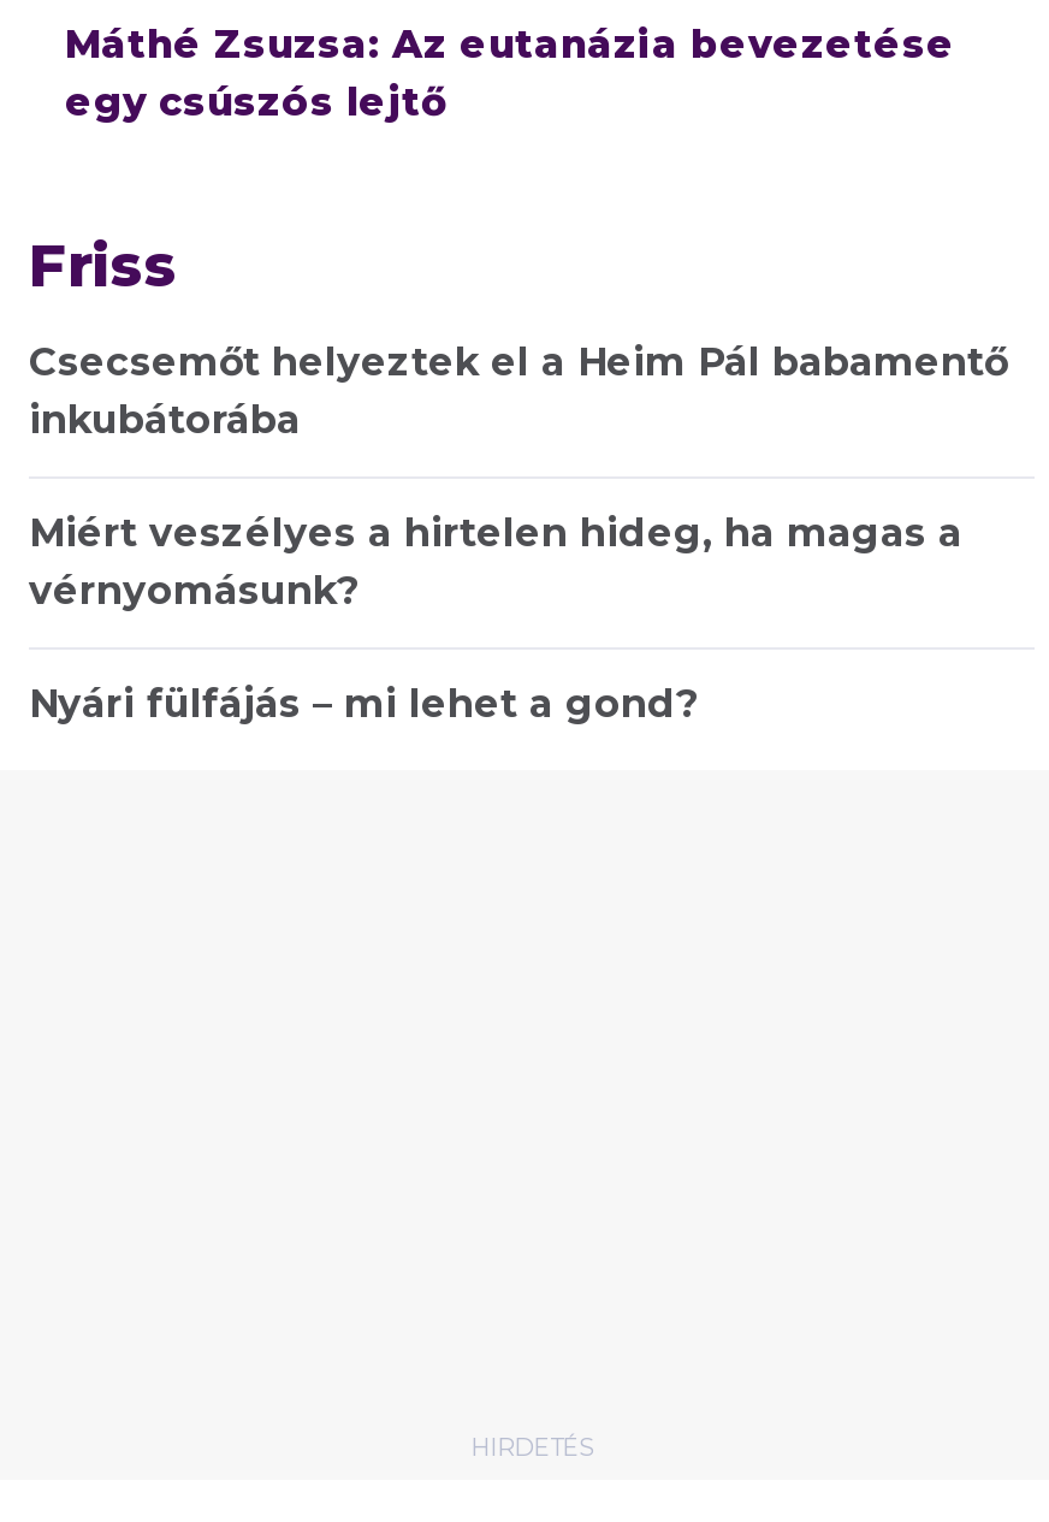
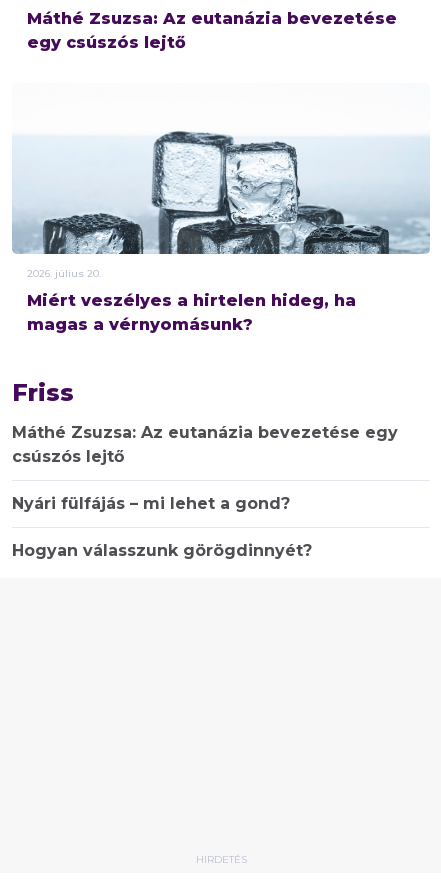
+ [image]
+ 2026. július 20.
+ Miért veszélyes a hirtelen hideg, ha
+ magas a vérnyomásunk?

moved down: Friss

- Csecsemőt helyeztek el a Heim Pál babamentő
- inkubátorába
- Miért veszélyes a hirtelen hideg, ha magas a
- vérnyomásunk?
+ Máthé Zsuzsa: Az eutanázia bevezetése egy
+ csúszós lejtő

+ Hogyan válasszunk görögdinnyét?
